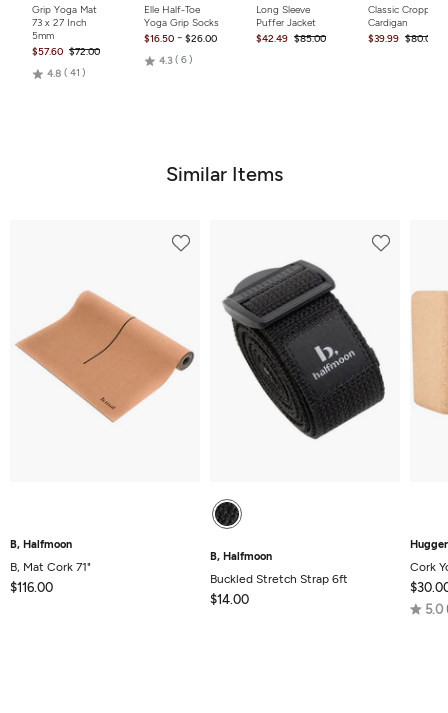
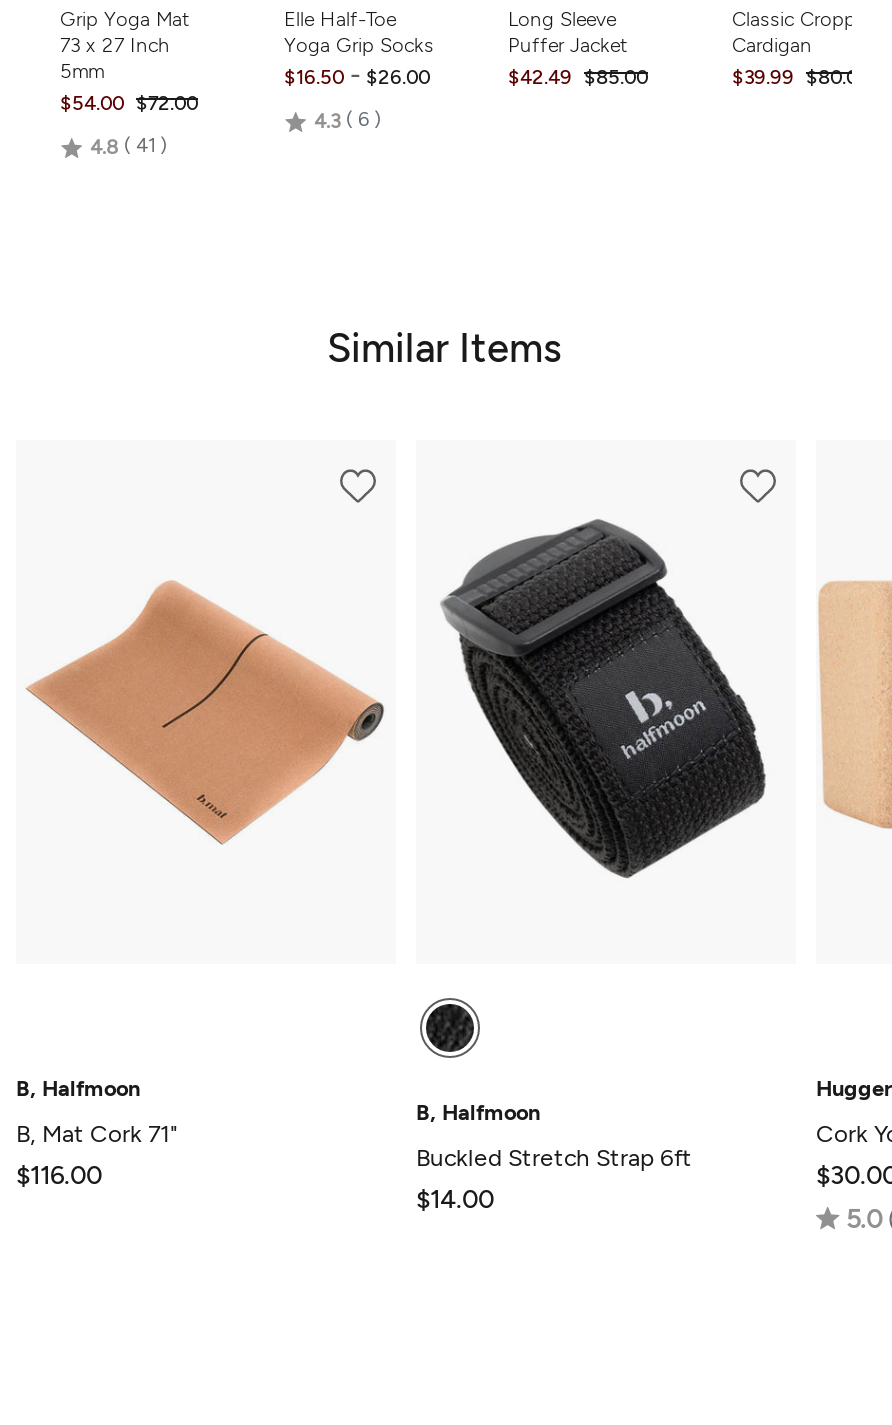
- $57.60 $72.00
+ $54.00 $72.00
